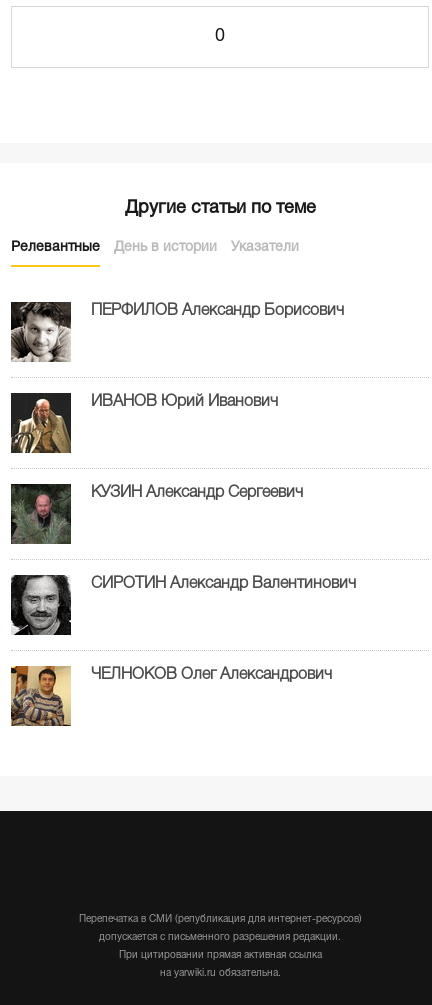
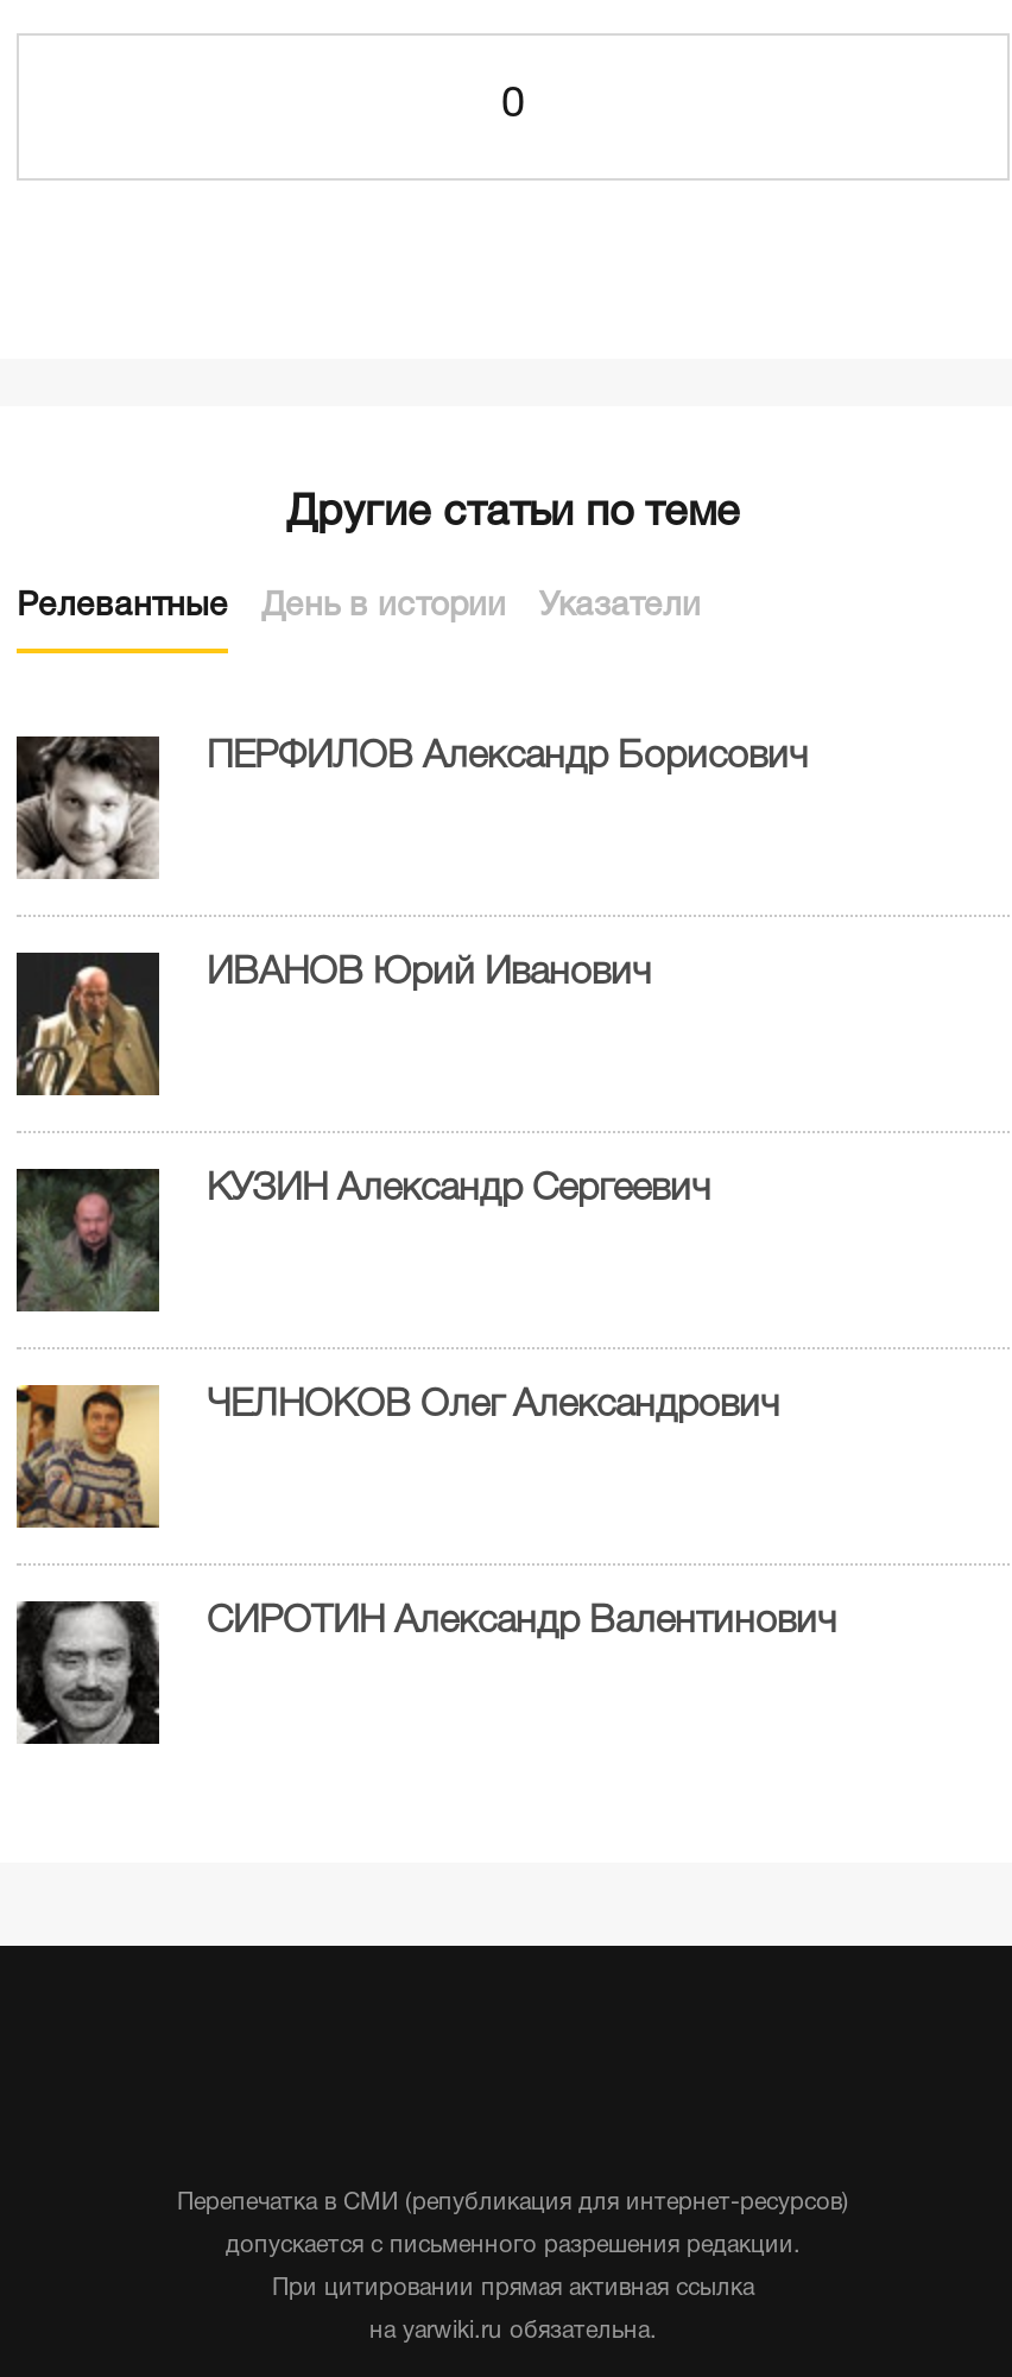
moved down: [image] | СИРОТИН Александр Валентинович

moved up: [image] | ЧЕЛНОКОВ Олег Александрович
